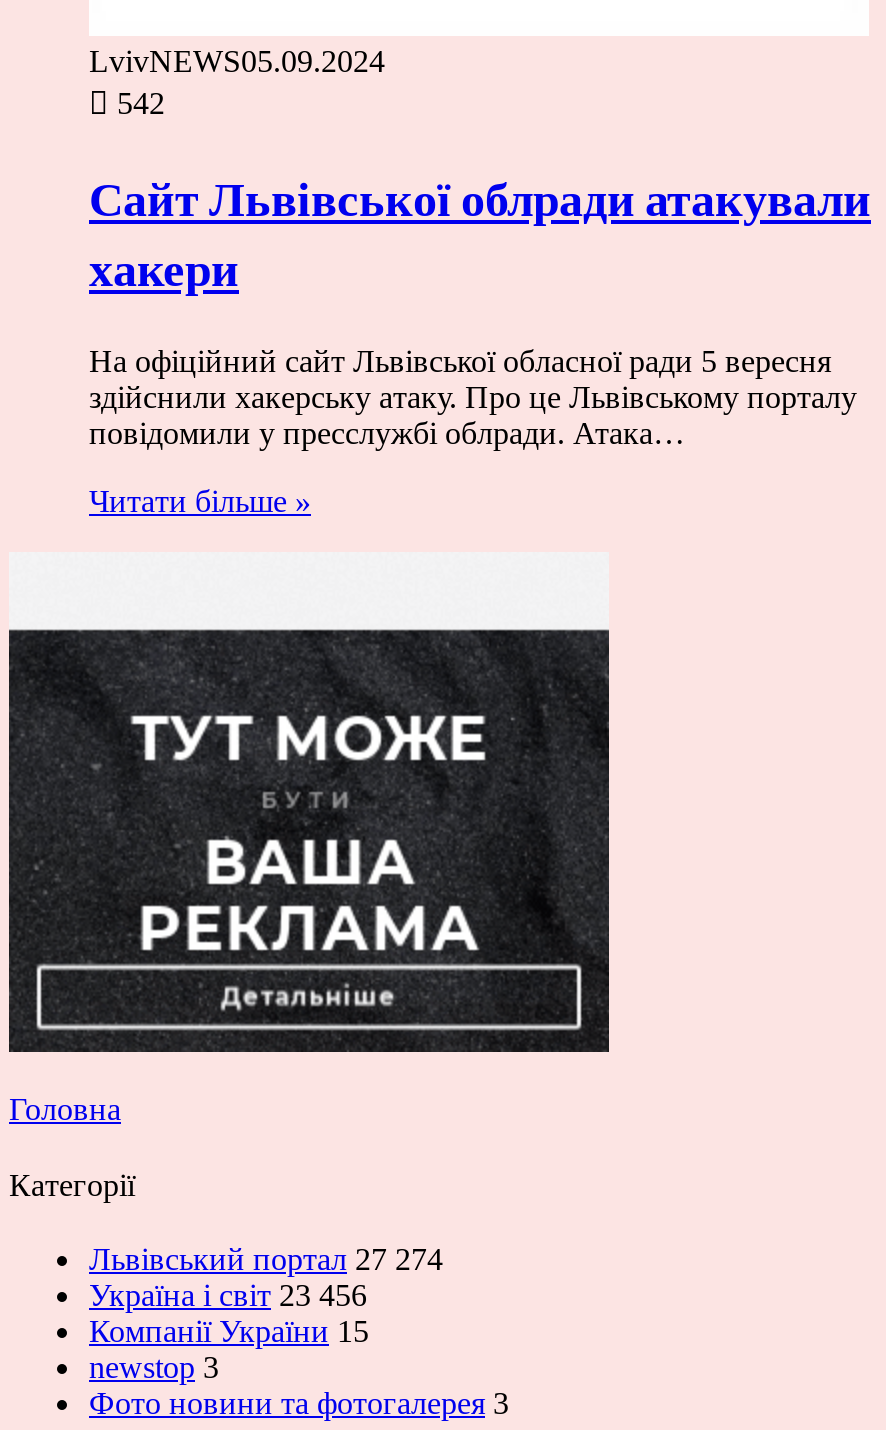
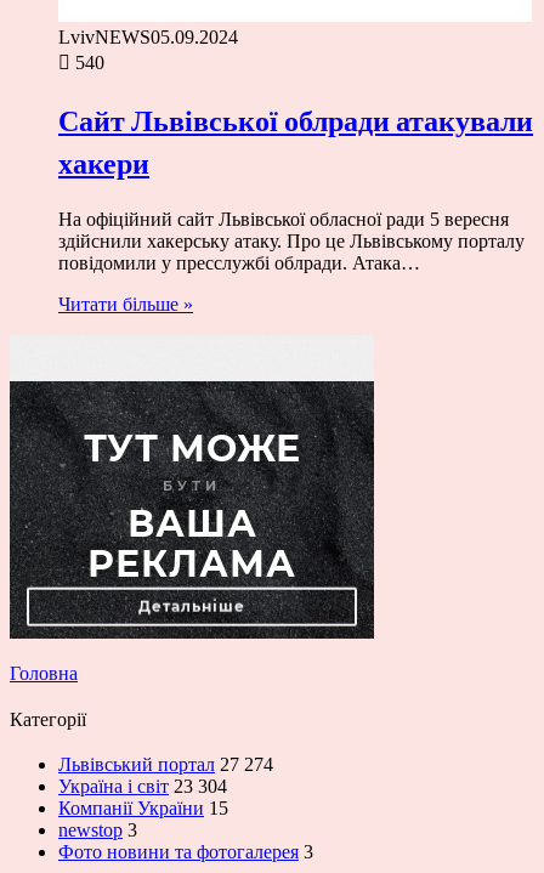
- 542
+ 540

- Україна і світ 23 456
+ Україна і світ 23 304
